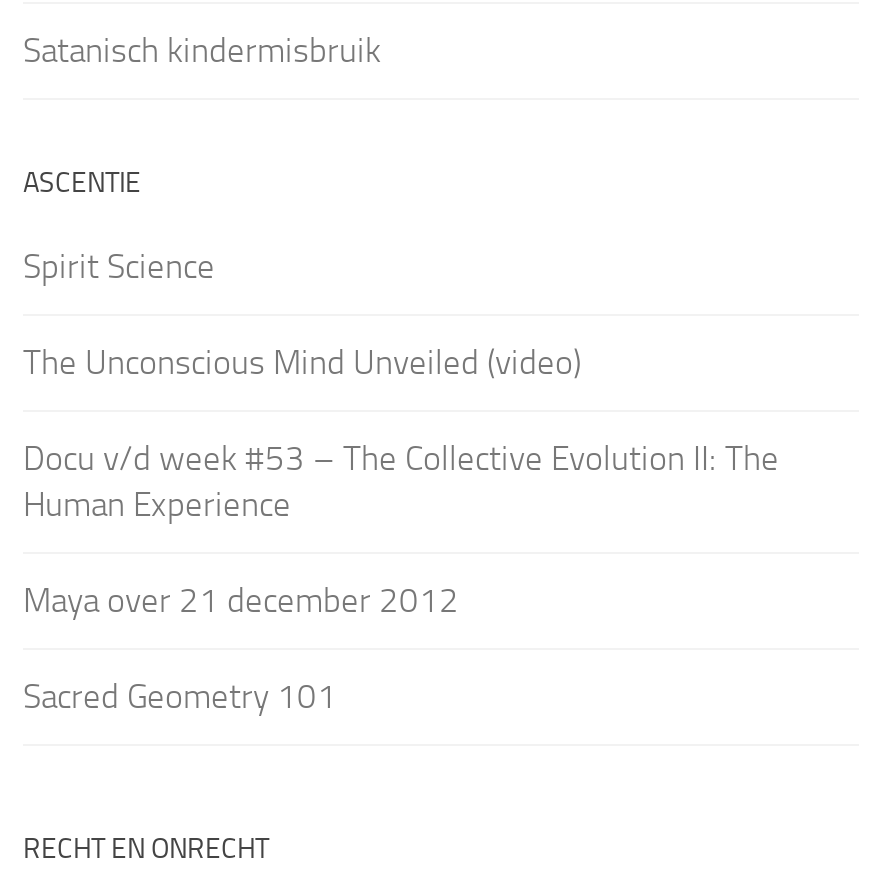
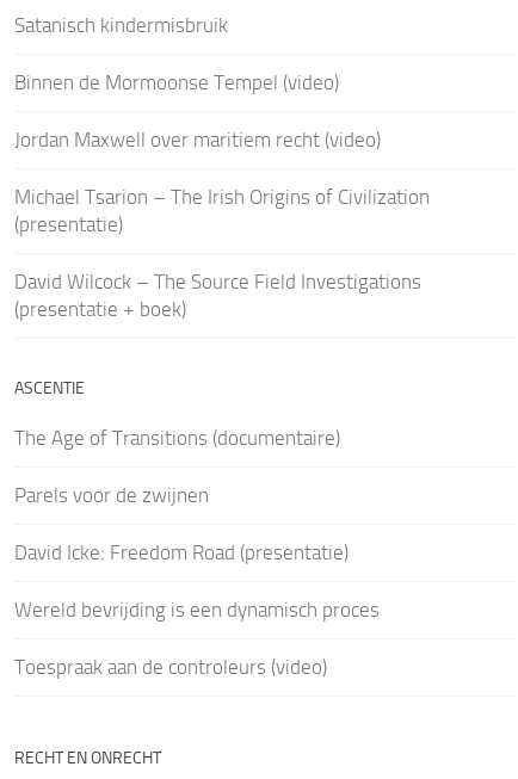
+ Binnen de Mormoonse Tempel (video)
+ Jordan Maxwell over maritiem recht (video)
+ Michael Tsarion – The Irish Origins of Civilization
+ (presentatie)
+ David Wilcock – The Source Field Investigations
+ (presentatie + boek)

moved down: ASCENTIE

- Spirit Science
+ The Age of Transitions (documentaire)

- The Unconscious Mind Unveiled (video)
+ Parels voor de zwijnen

- Docu v/d week #53 – The Collective Evolution II: The
- Human Experience
+ David Icke: Freedom Road (presentatie)

- Maya over 21 december 2012
+ Wereld bevrijding is een dynamisch proces

- Sacred Geometry 101
+ Toespraak aan de controleurs (video)
